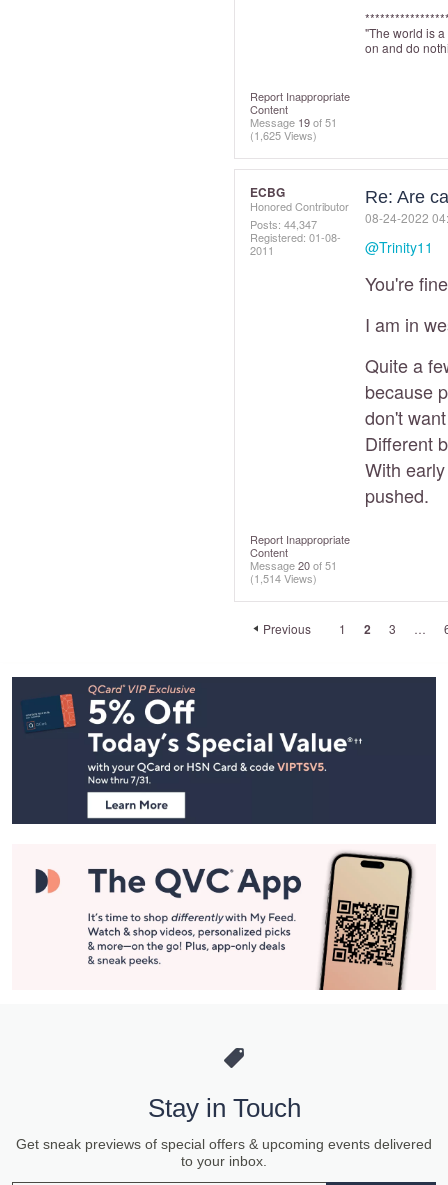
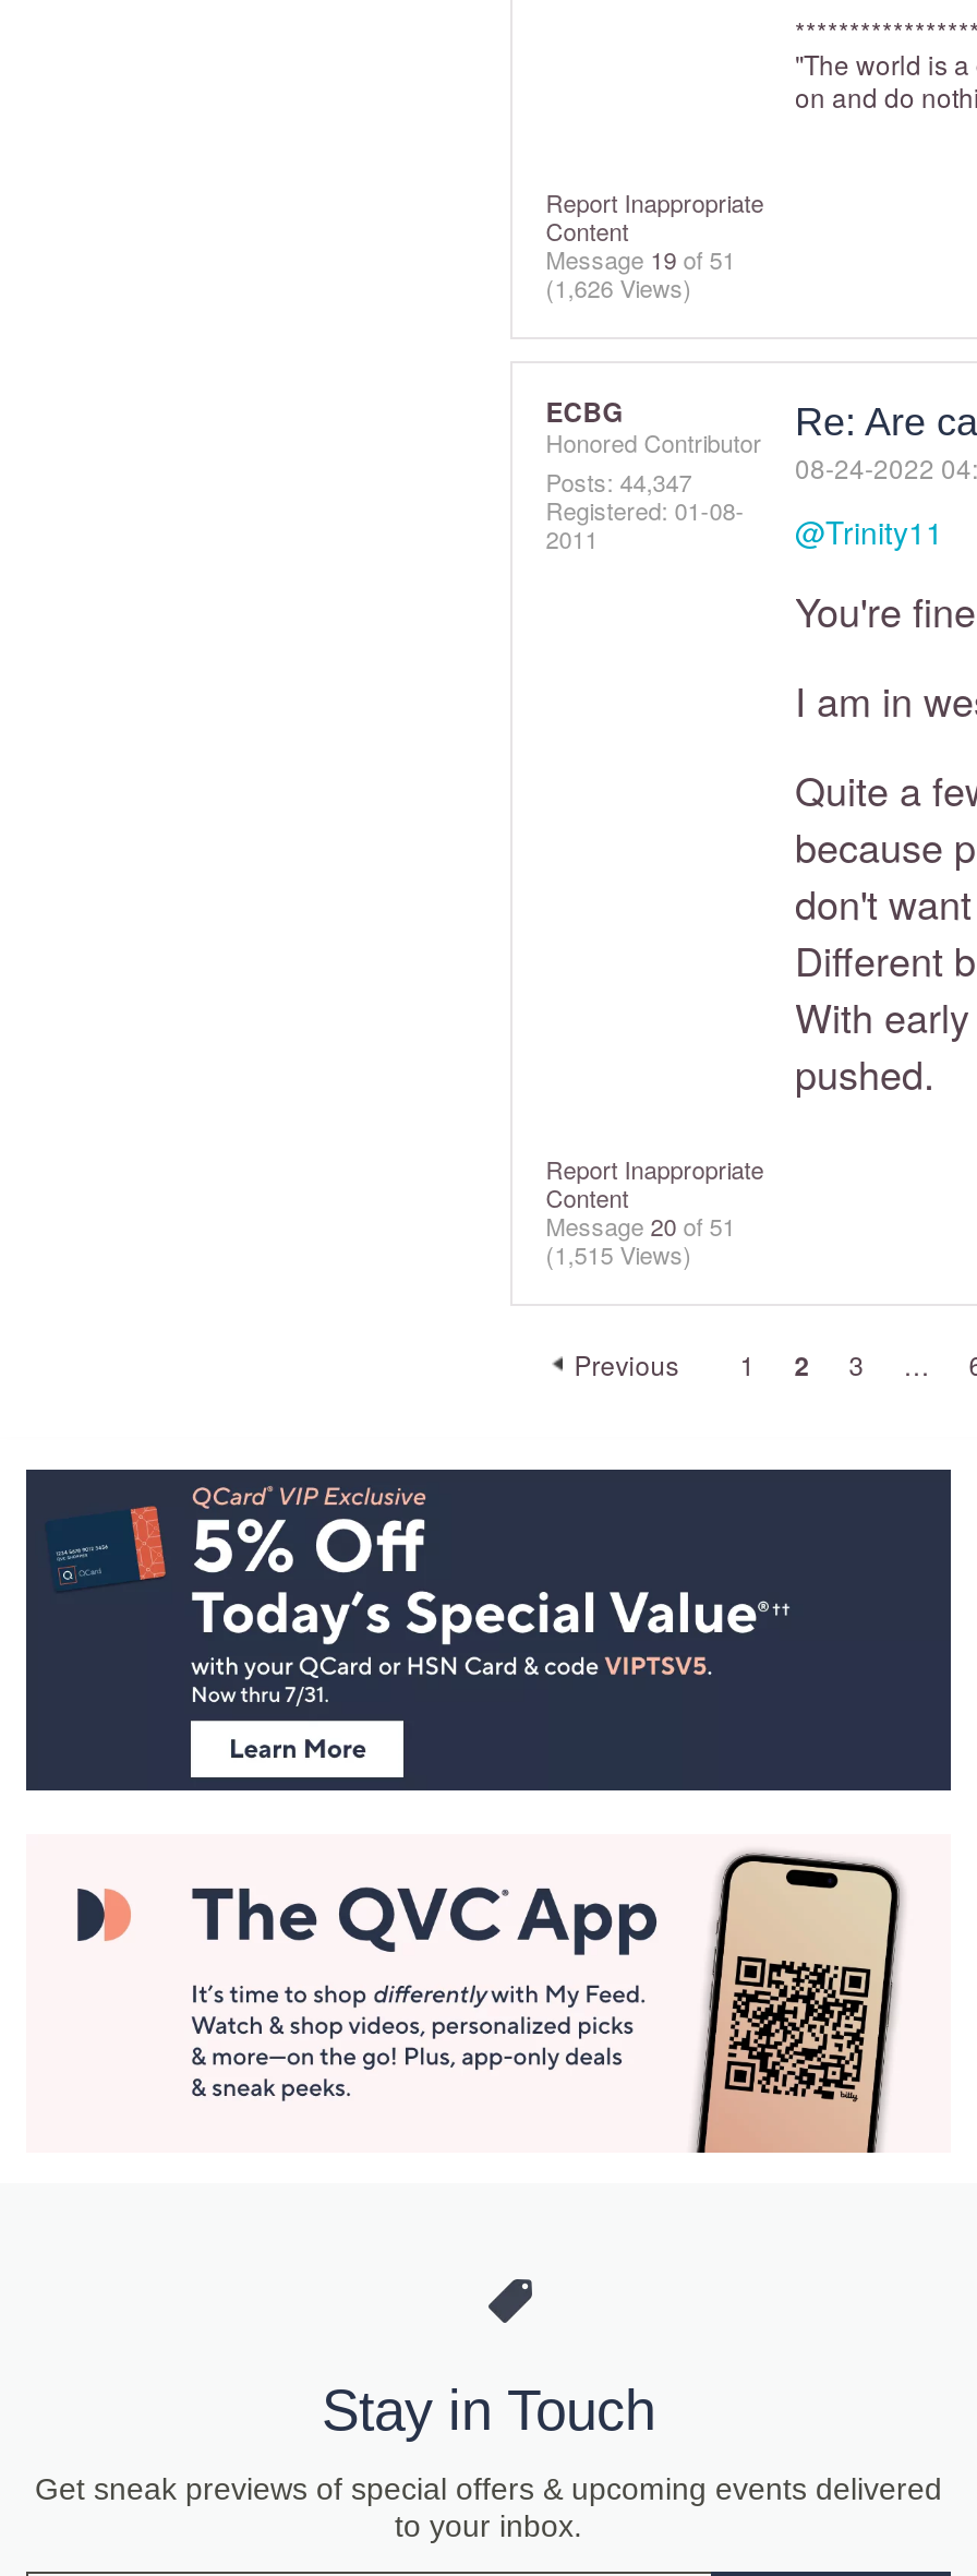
- (1,625 Views)
+ (1,626 Views)

- (1,514 Views)
+ (1,515 Views)
